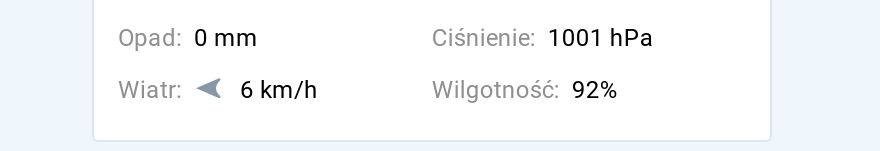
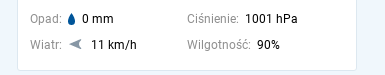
- 6 km/h
+ 11 km/h

- Wilgotność: 92%
+ Wilgotność: 90%
